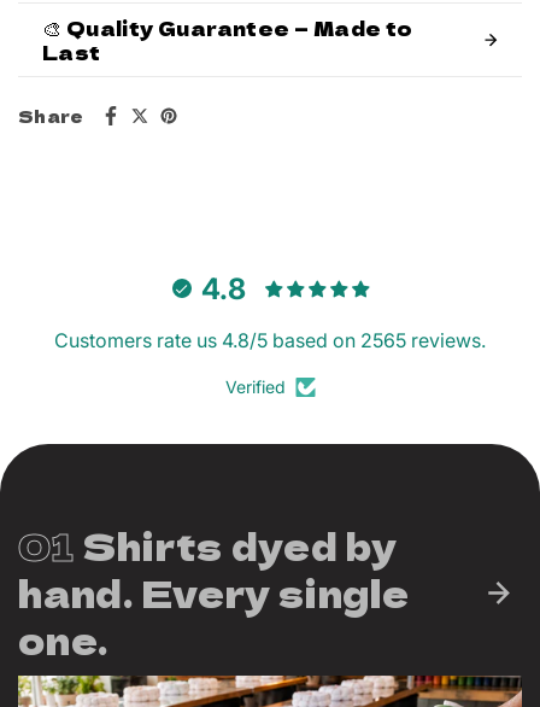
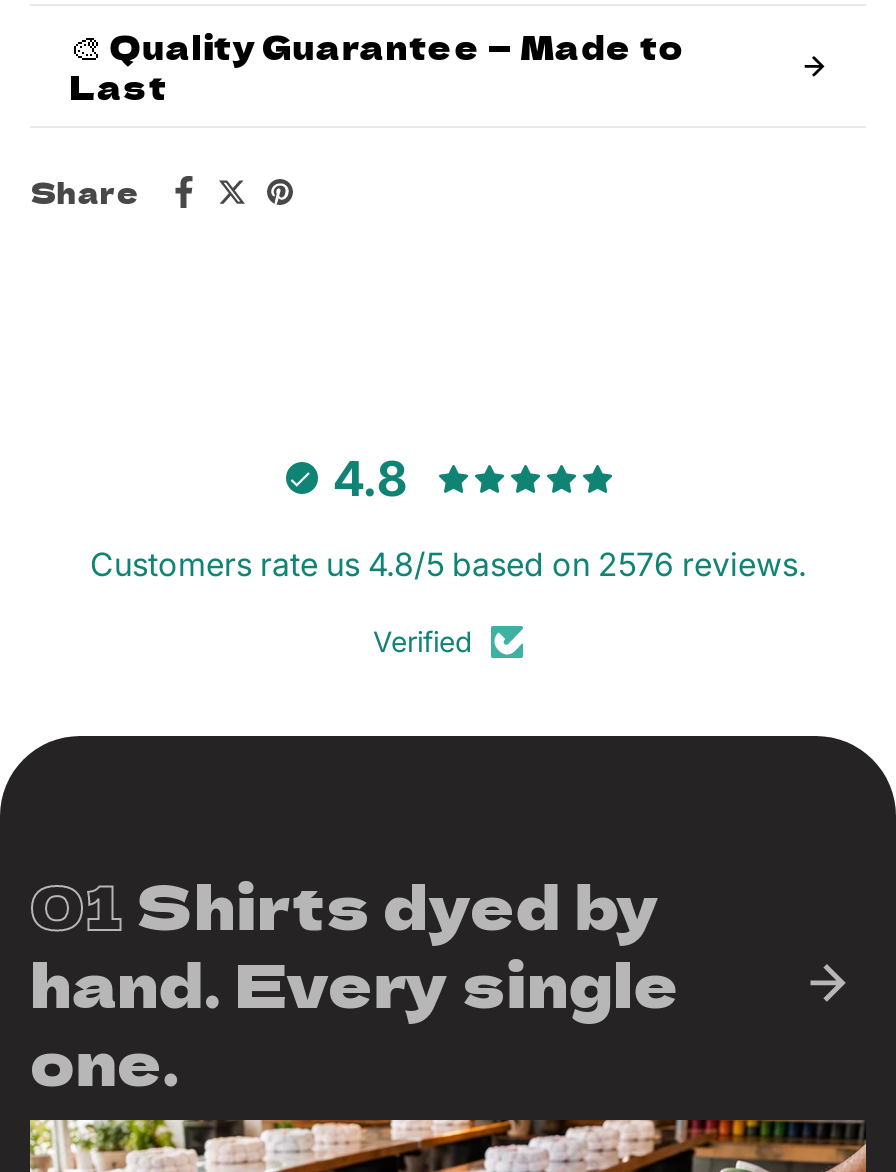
- Customers rate us 4.8/5 based on 2565 reviews.
+ Customers rate us 4.8/5 based on 2576 reviews.
